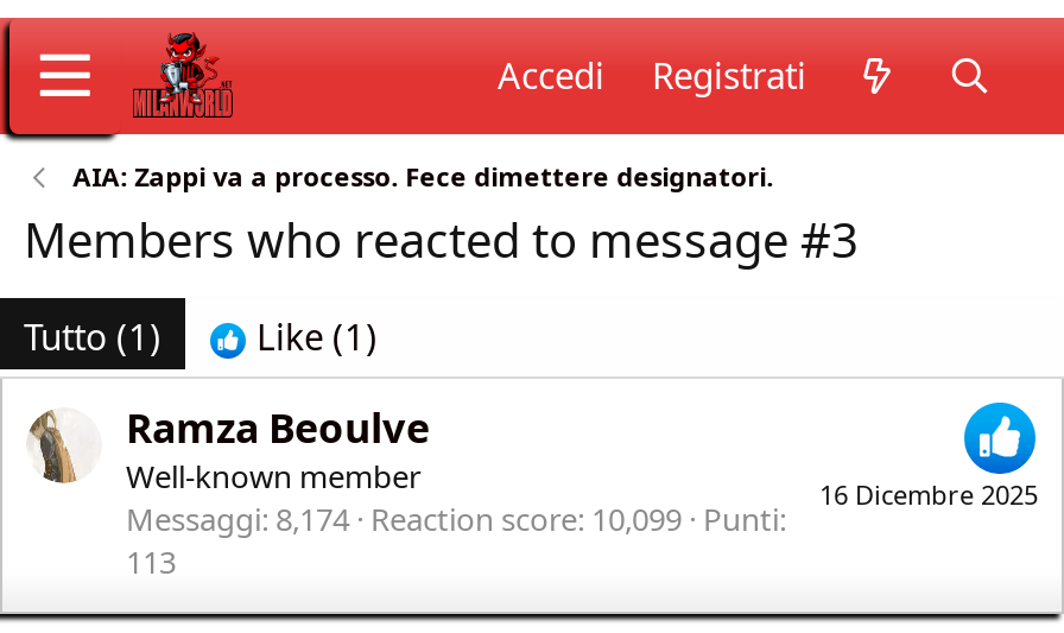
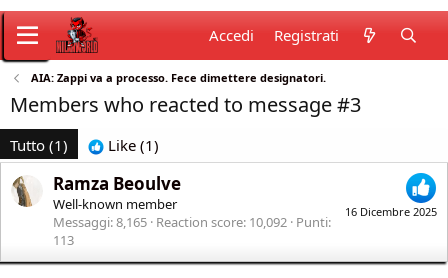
- Messaggi 8,174 Reaction score 10,099 Punti
+ Messaggi 8,165 Reaction score 10,092 Punti
